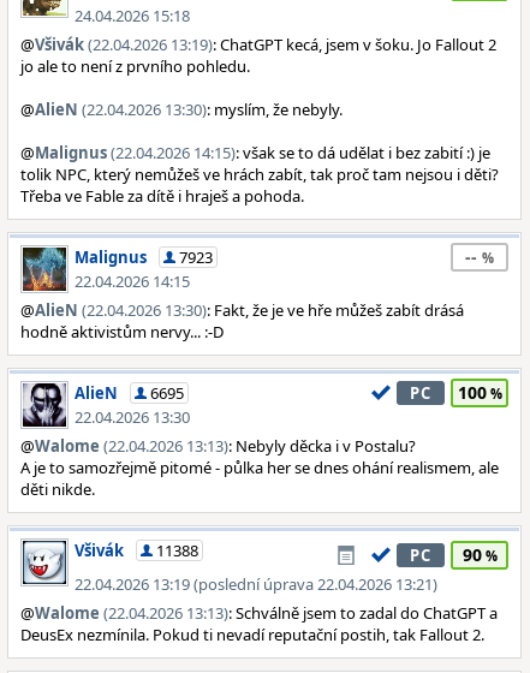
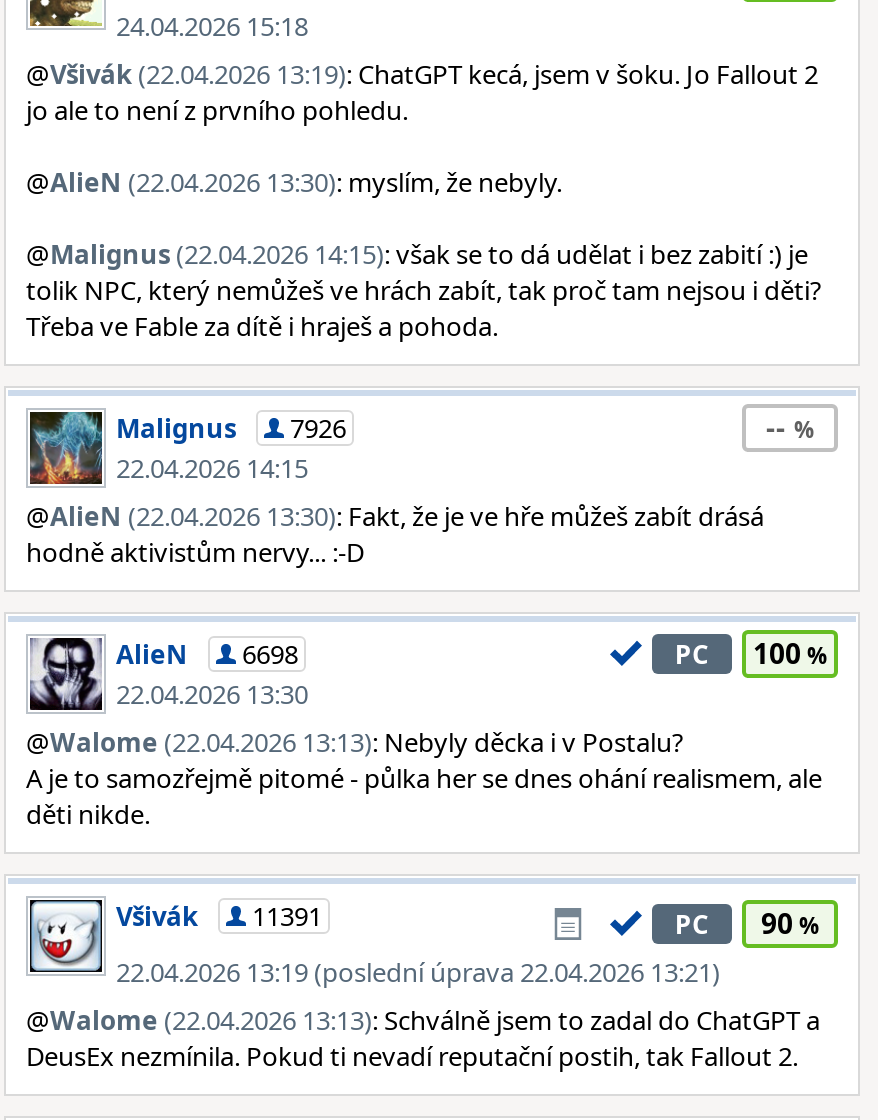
- Malignus 7923
+ Malignus 7926

- AlieN 6695
+ AlieN 6698

- Všivák 11388
+ Všivák 11391
